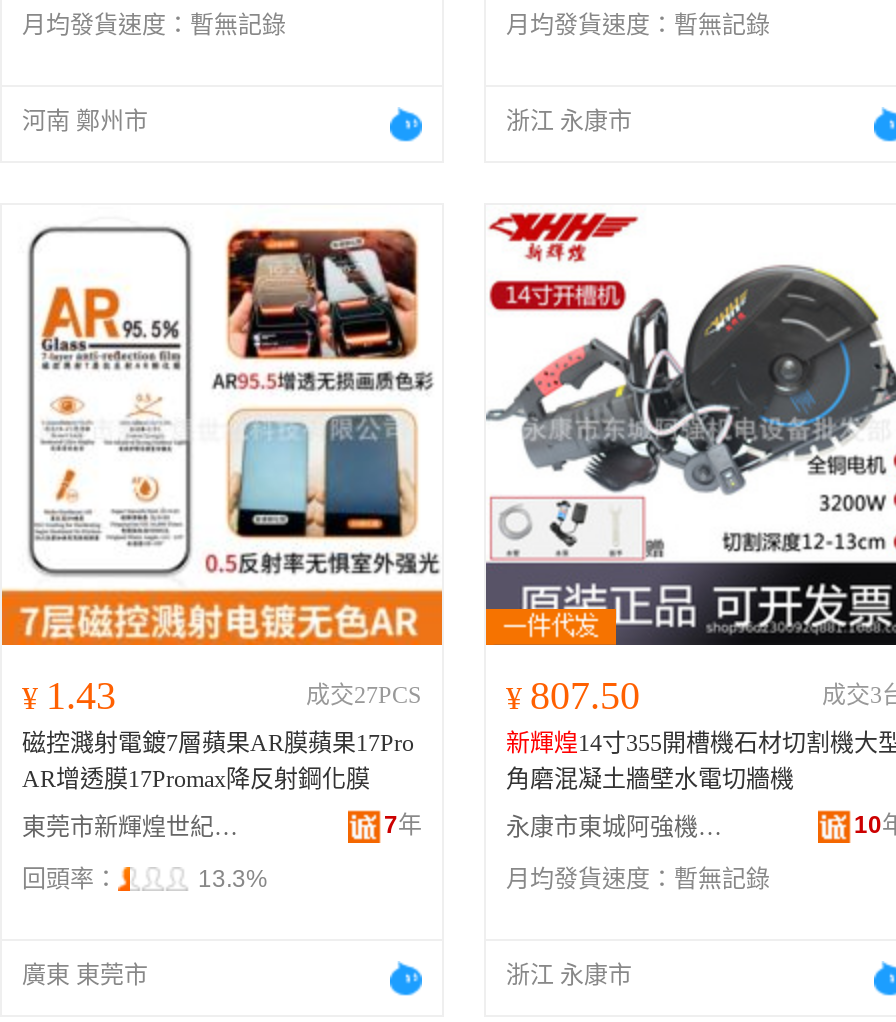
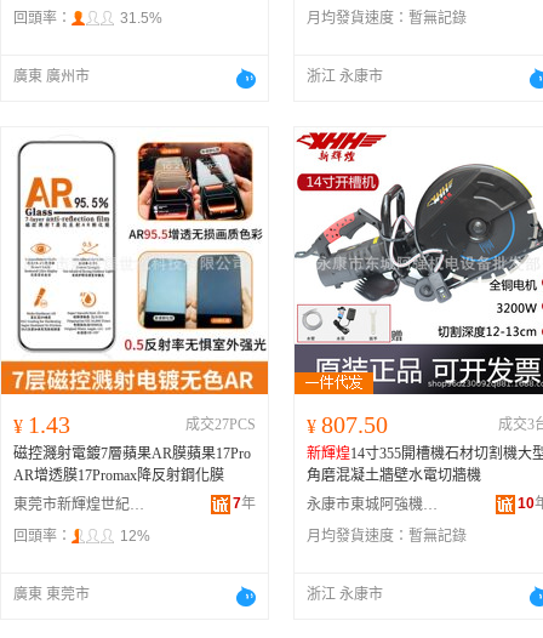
- 月均發貨速度：暫無記錄
+ 回頭率：
+ 31.5%

- 河南 鄭州市
+ 廣東 廣州市

- 13.3%
+ 12%
